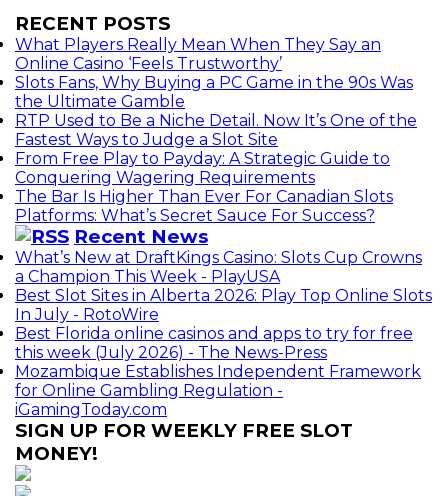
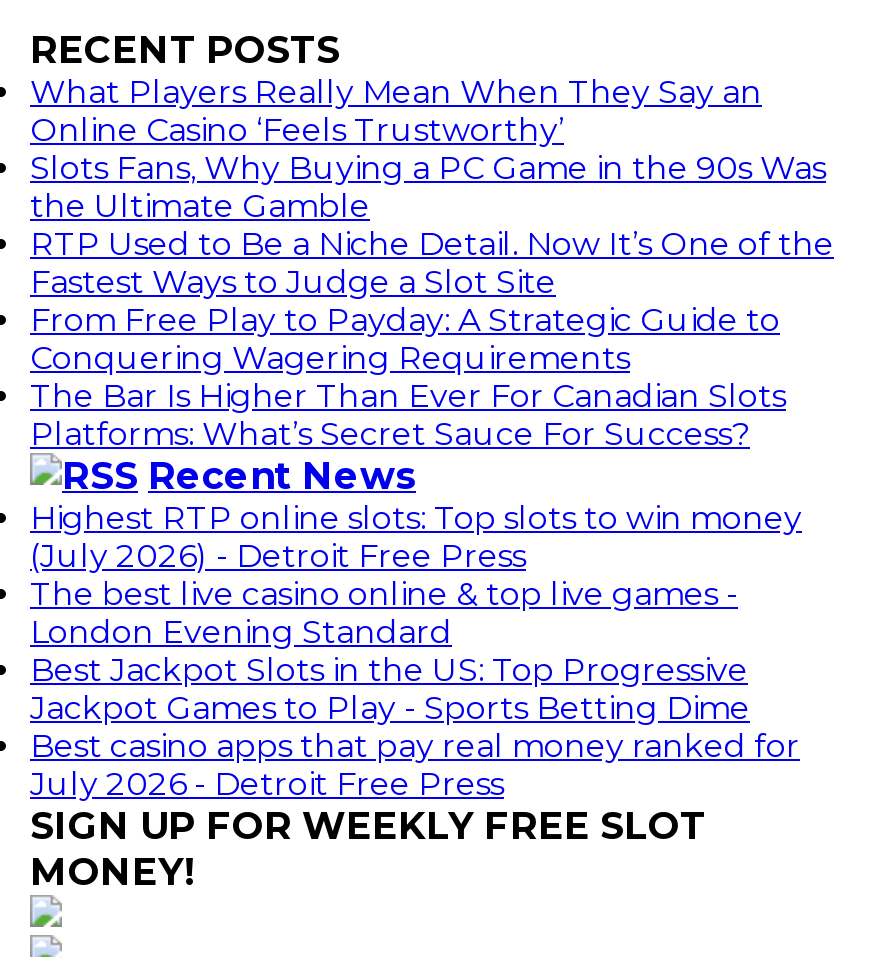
- What’s New at DraftKings Casino: Slots Cup Crowns
- a Champion This Week - PlayUSA
- Best Slot Sites in Alberta 2026: Play Top Online Slots
- In July - RotoWire
- Best Florida online casinos and apps to try for free
- this week (July 2026) - The News-Press
- Mozambique Establishes Independent Framework
- for Online Gambling Regulation -
- iGamingToday.com
+ Highest RTP online slots: Top slots to win money
+ (July 2026) - Detroit Free Press
+ The best live casino online & top live games -
+ London Evening Standard
+ Best Jackpot Slots in the US: Top Progressive
+ Jackpot Games to Play - Sports Betting Dime
+ Best casino apps that pay real money ranked for
+ July 2026 - Detroit Free Press
